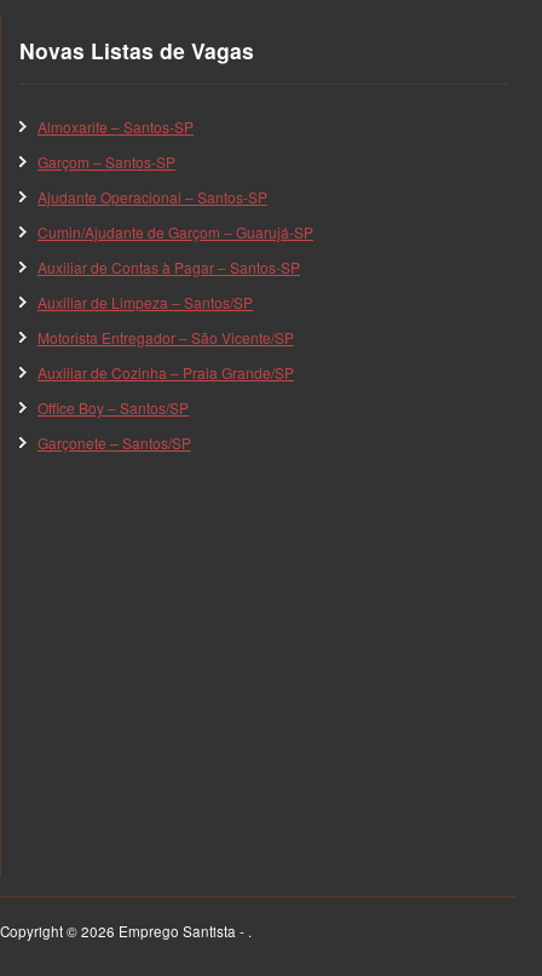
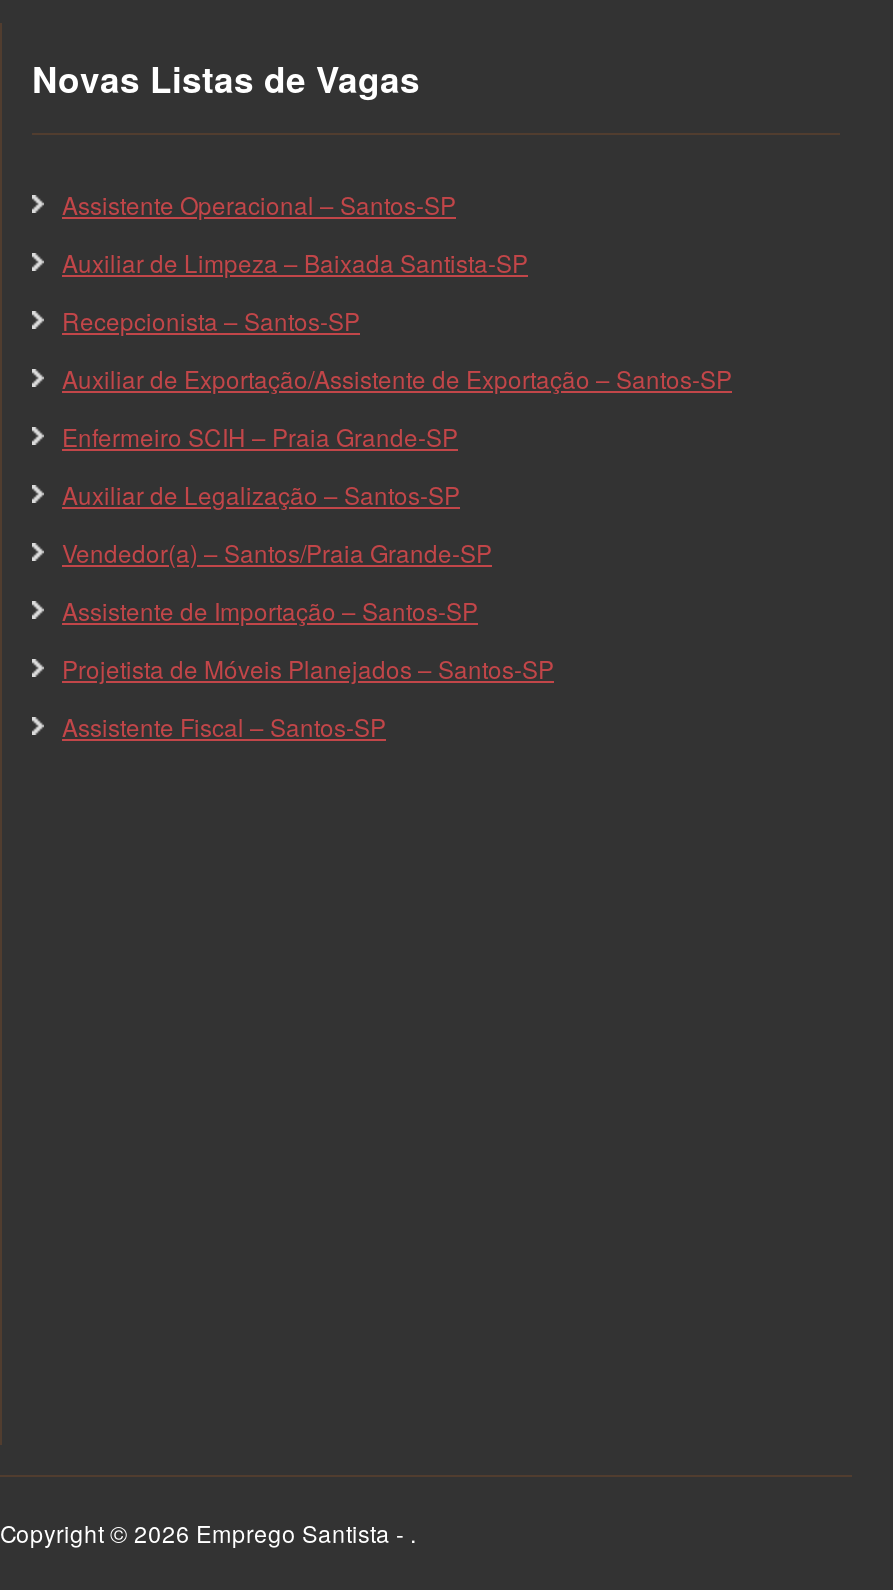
- Almoxarife – Santos-SP
+ Assistente Operacional – Santos-SP

- Garçom – Santos-SP
+ Auxiliar de Limpeza – Baixada Santista-SP

- Ajudante Operacional – Santos-SP
+ Recepcionista – Santos-SP

- Cumin/Ajudante de Garçom – Guarujá-SP
+ Auxiliar de Exportação/Assistente de Exportação – Santos-SP

- Auxiliar de Contas à Pagar – Santos-SP
+ Enfermeiro SCIH – Praia Grande-SP

- Auxiliar de Limpeza – Santos/SP
+ Auxiliar de Legalização – Santos-SP

- Motorista Entregador – São Vicente/SP
+ Vendedor(a) – Santos/Praia Grande-SP

- Auxiliar de Cozinha – Praia Grande/SP
+ Assistente de Importação – Santos-SP

- Office Boy – Santos/SP
+ Projetista de Móveis Planejados – Santos-SP

- Garçonete – Santos/SP
+ Assistente Fiscal – Santos-SP
